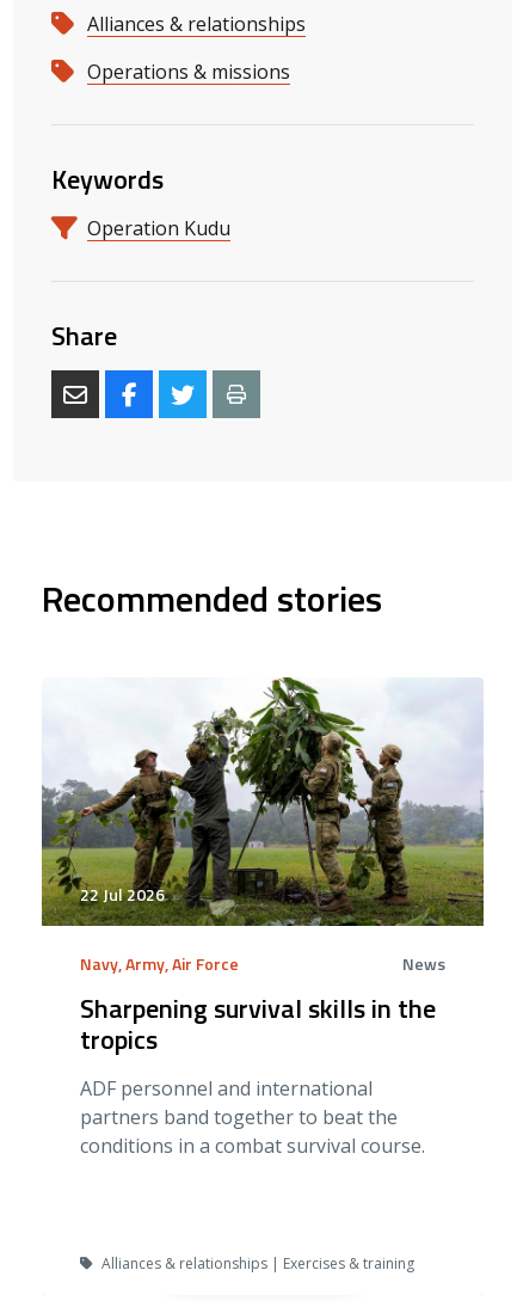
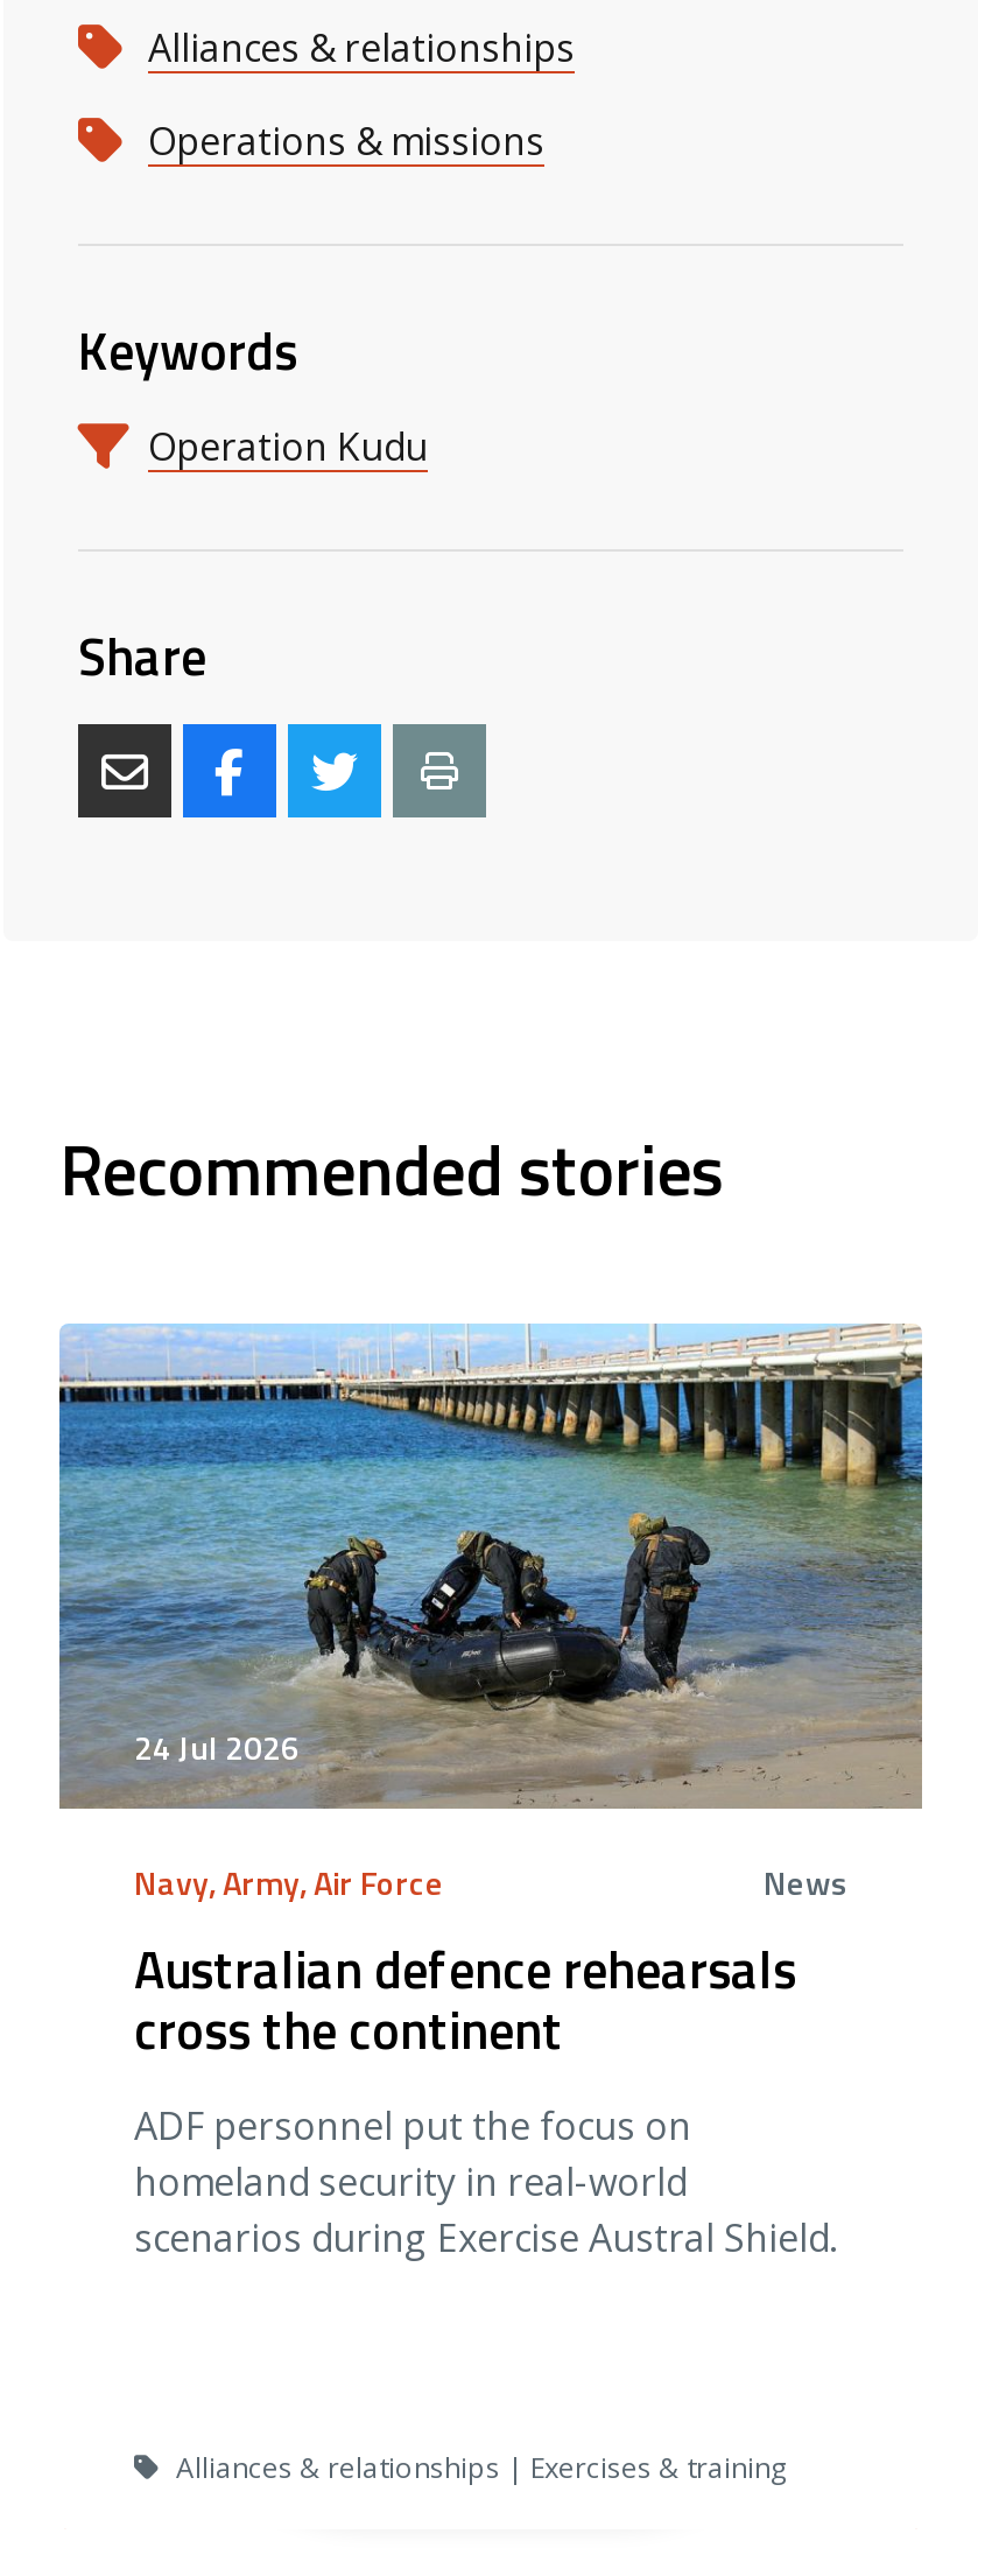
- [image]
- 22 Jul 2026
+ [image]
+ 24 Jul 2026

- Sharpening survival skills in the
- tropics
- ADF personnel and international
- partners band together to beat the
- conditions in a combat survival course.
+ Australian defence rehearsals
+ cross the continent
+ ADF personnel put the focus on
+ homeland security in real-world
+ scenarios during Exercise Austral Shield.
